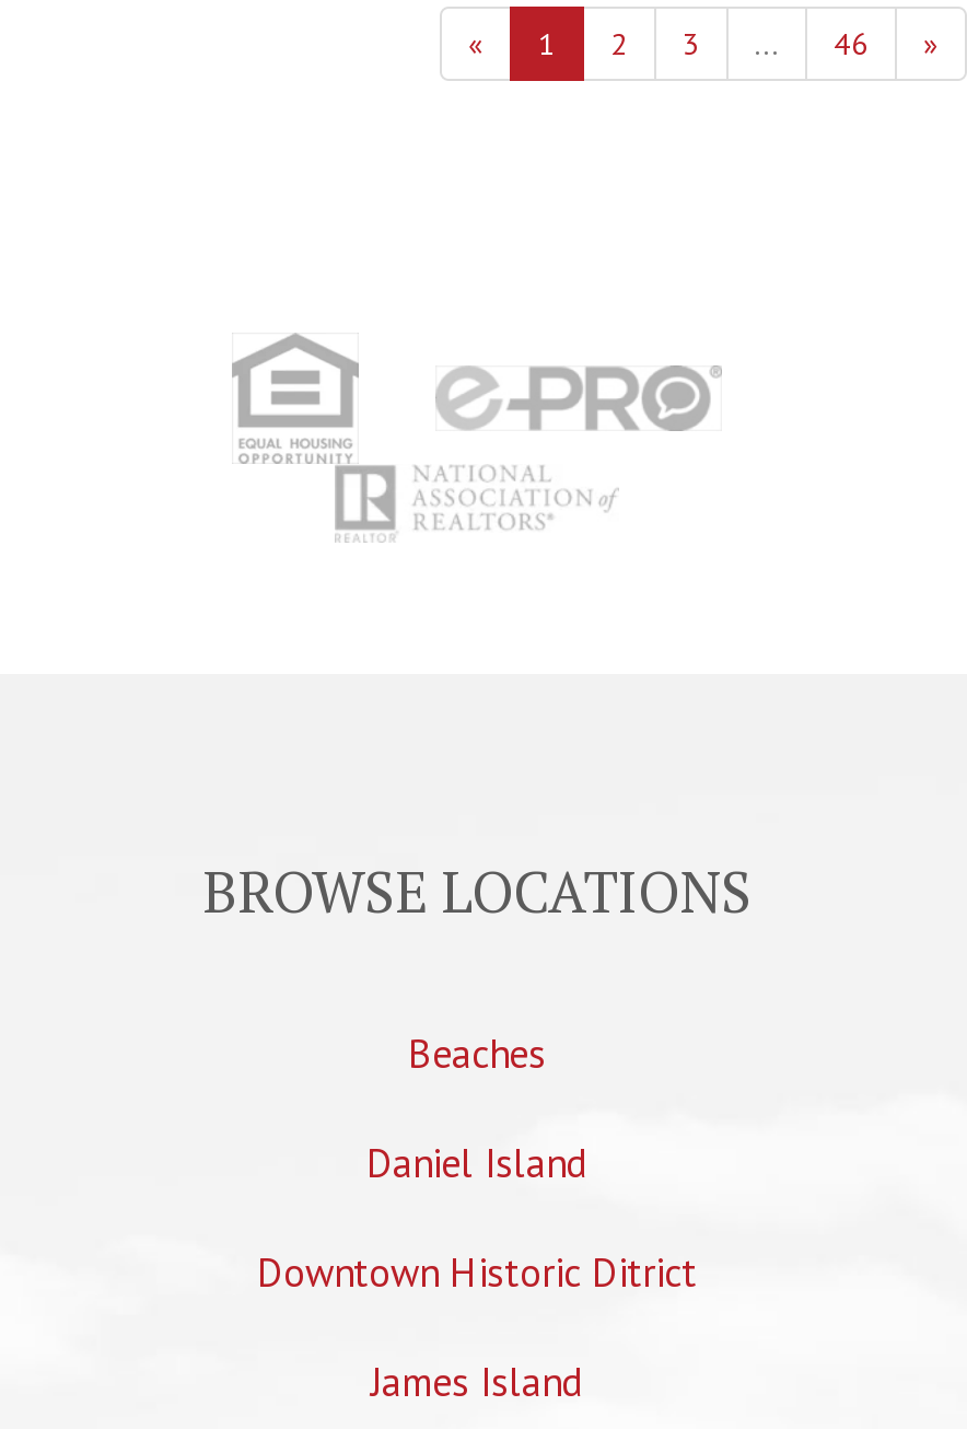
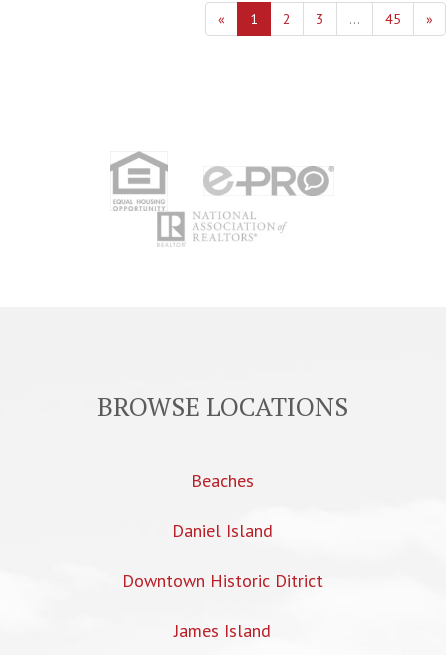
- 46
+ 45
